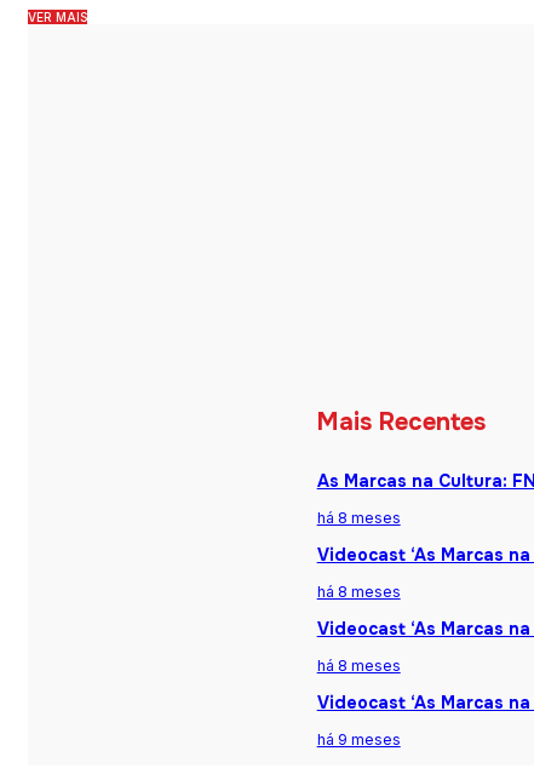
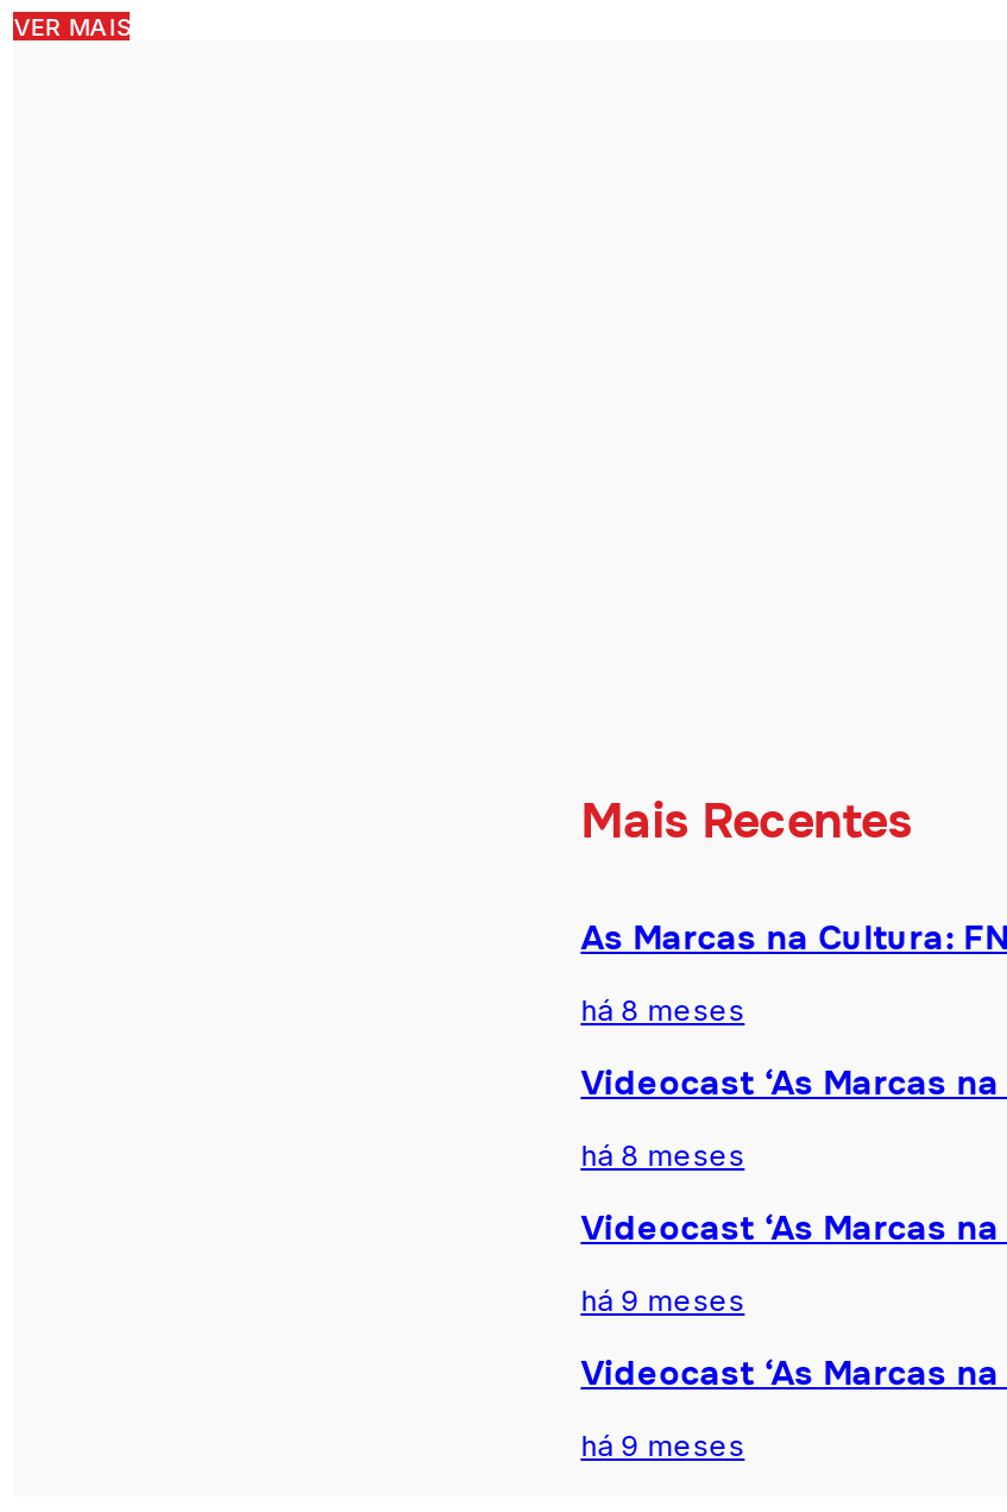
- há 8 meses
+ há 9 meses
